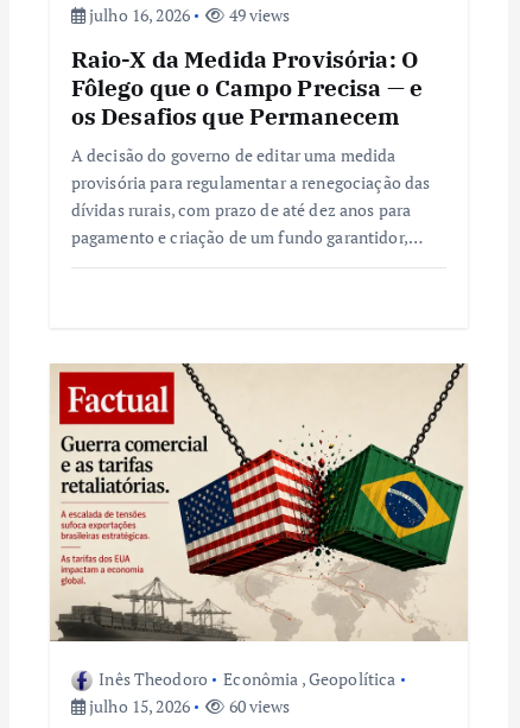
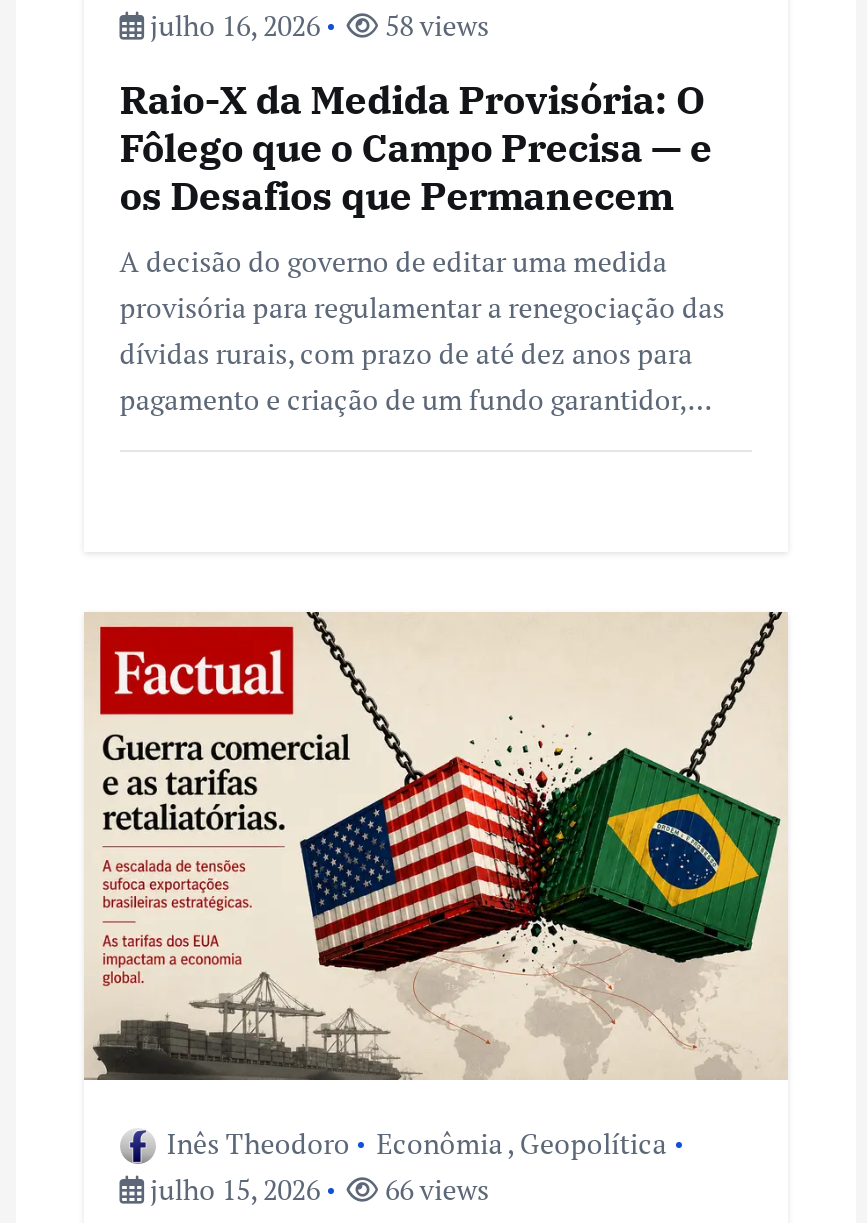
- julho 16, 2026 49 views
+ julho 16, 2026 58 views

- julho 15, 2026 60 views
+ julho 15, 2026 66 views
